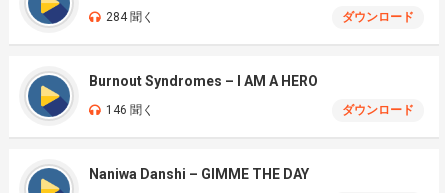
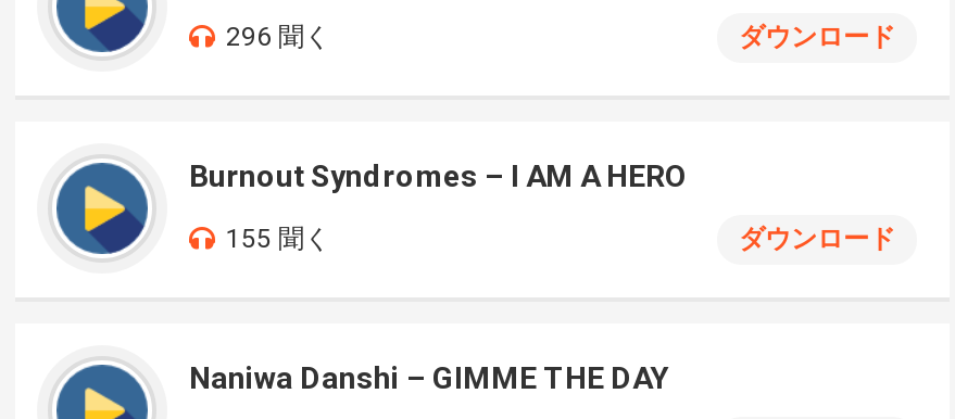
- 284 聞く
+ 296 聞く

- 146 聞く
+ 155 聞く
